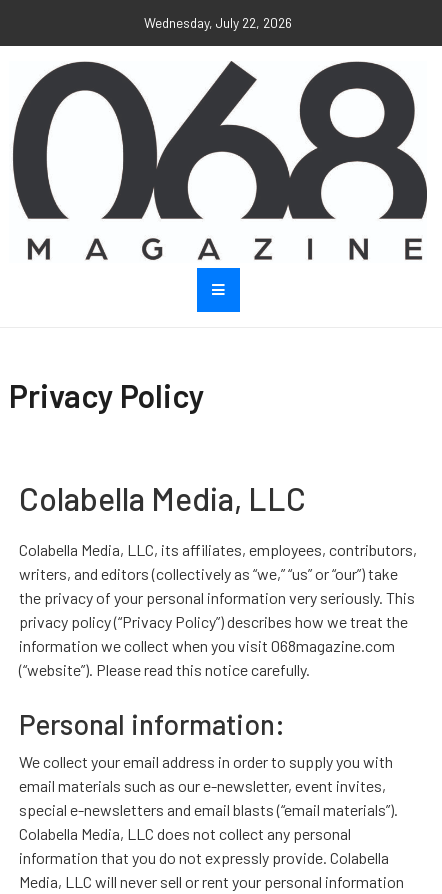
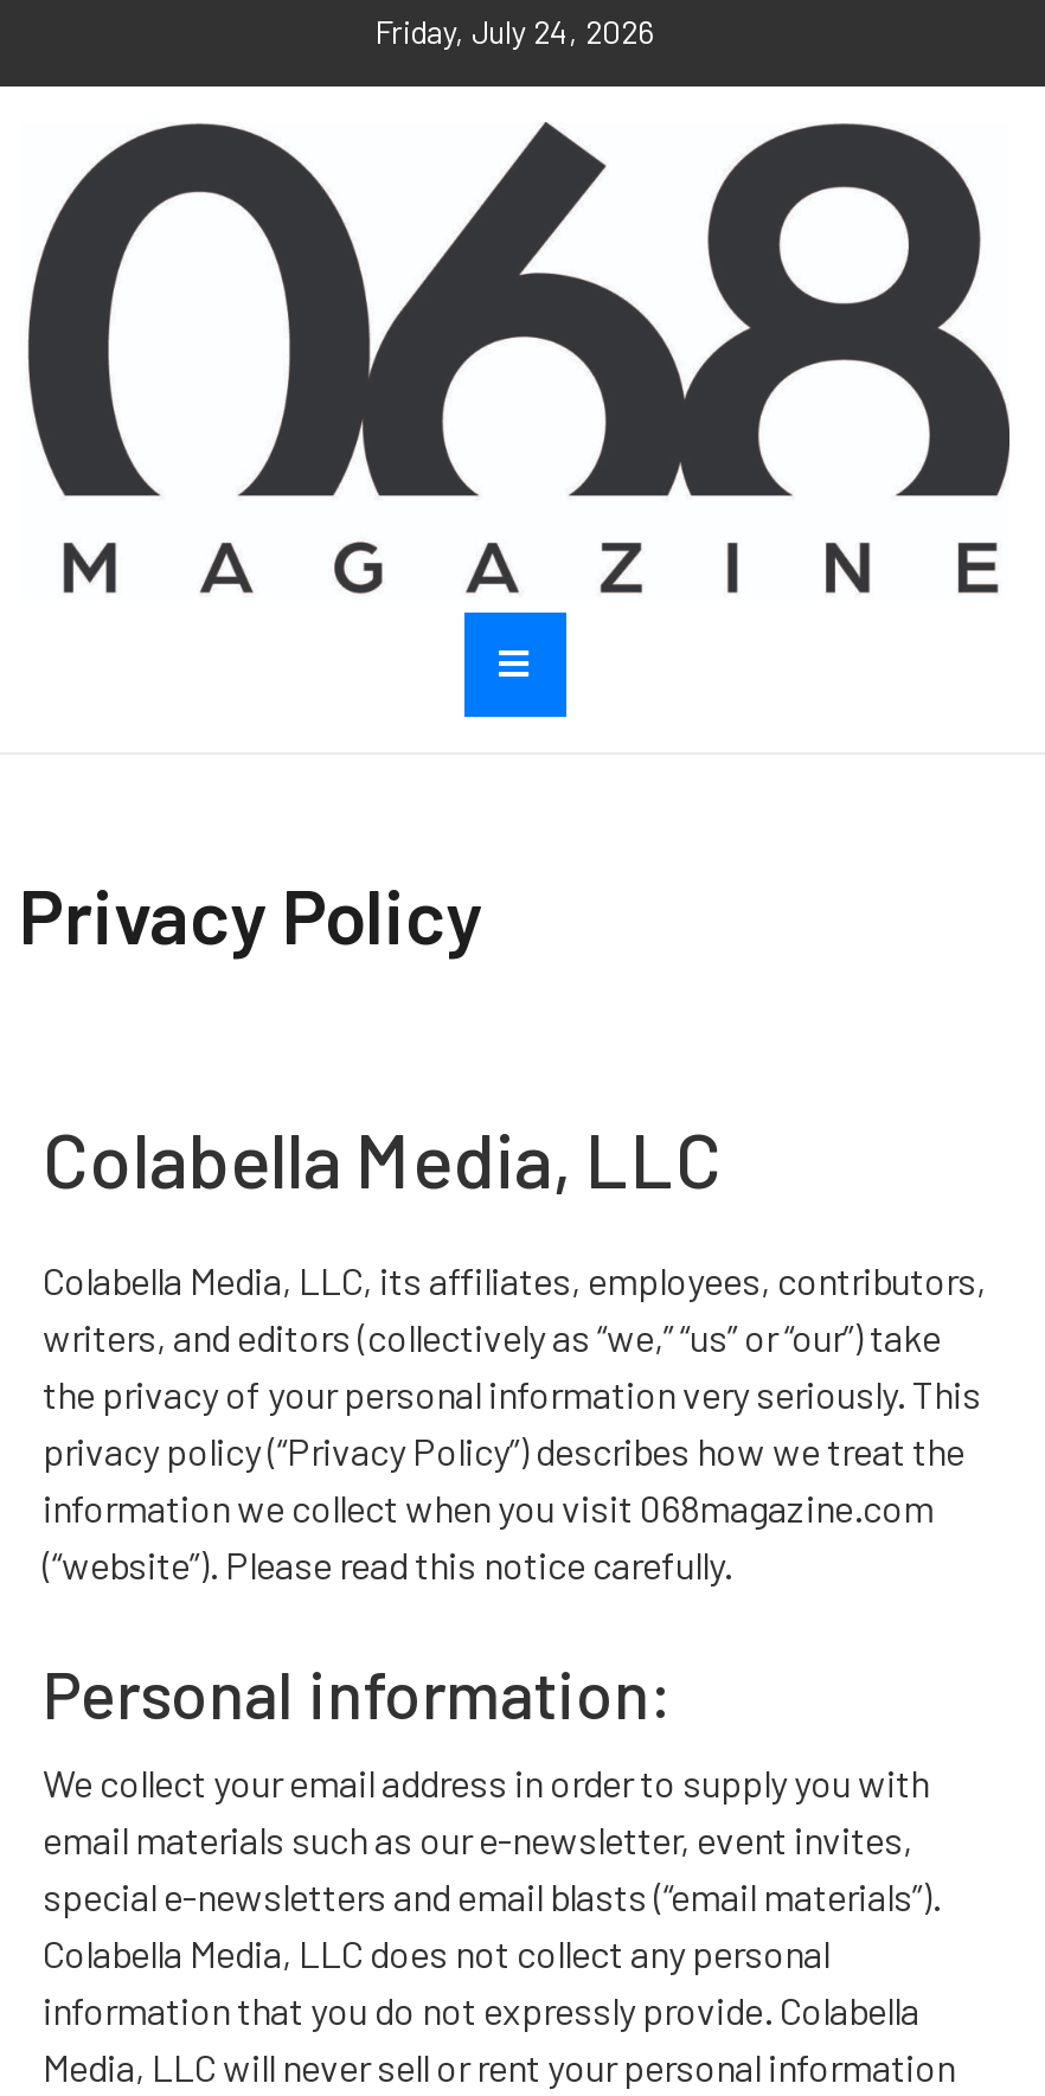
- Wednesday, July 22, 2026
+ Friday, July 24, 2026
